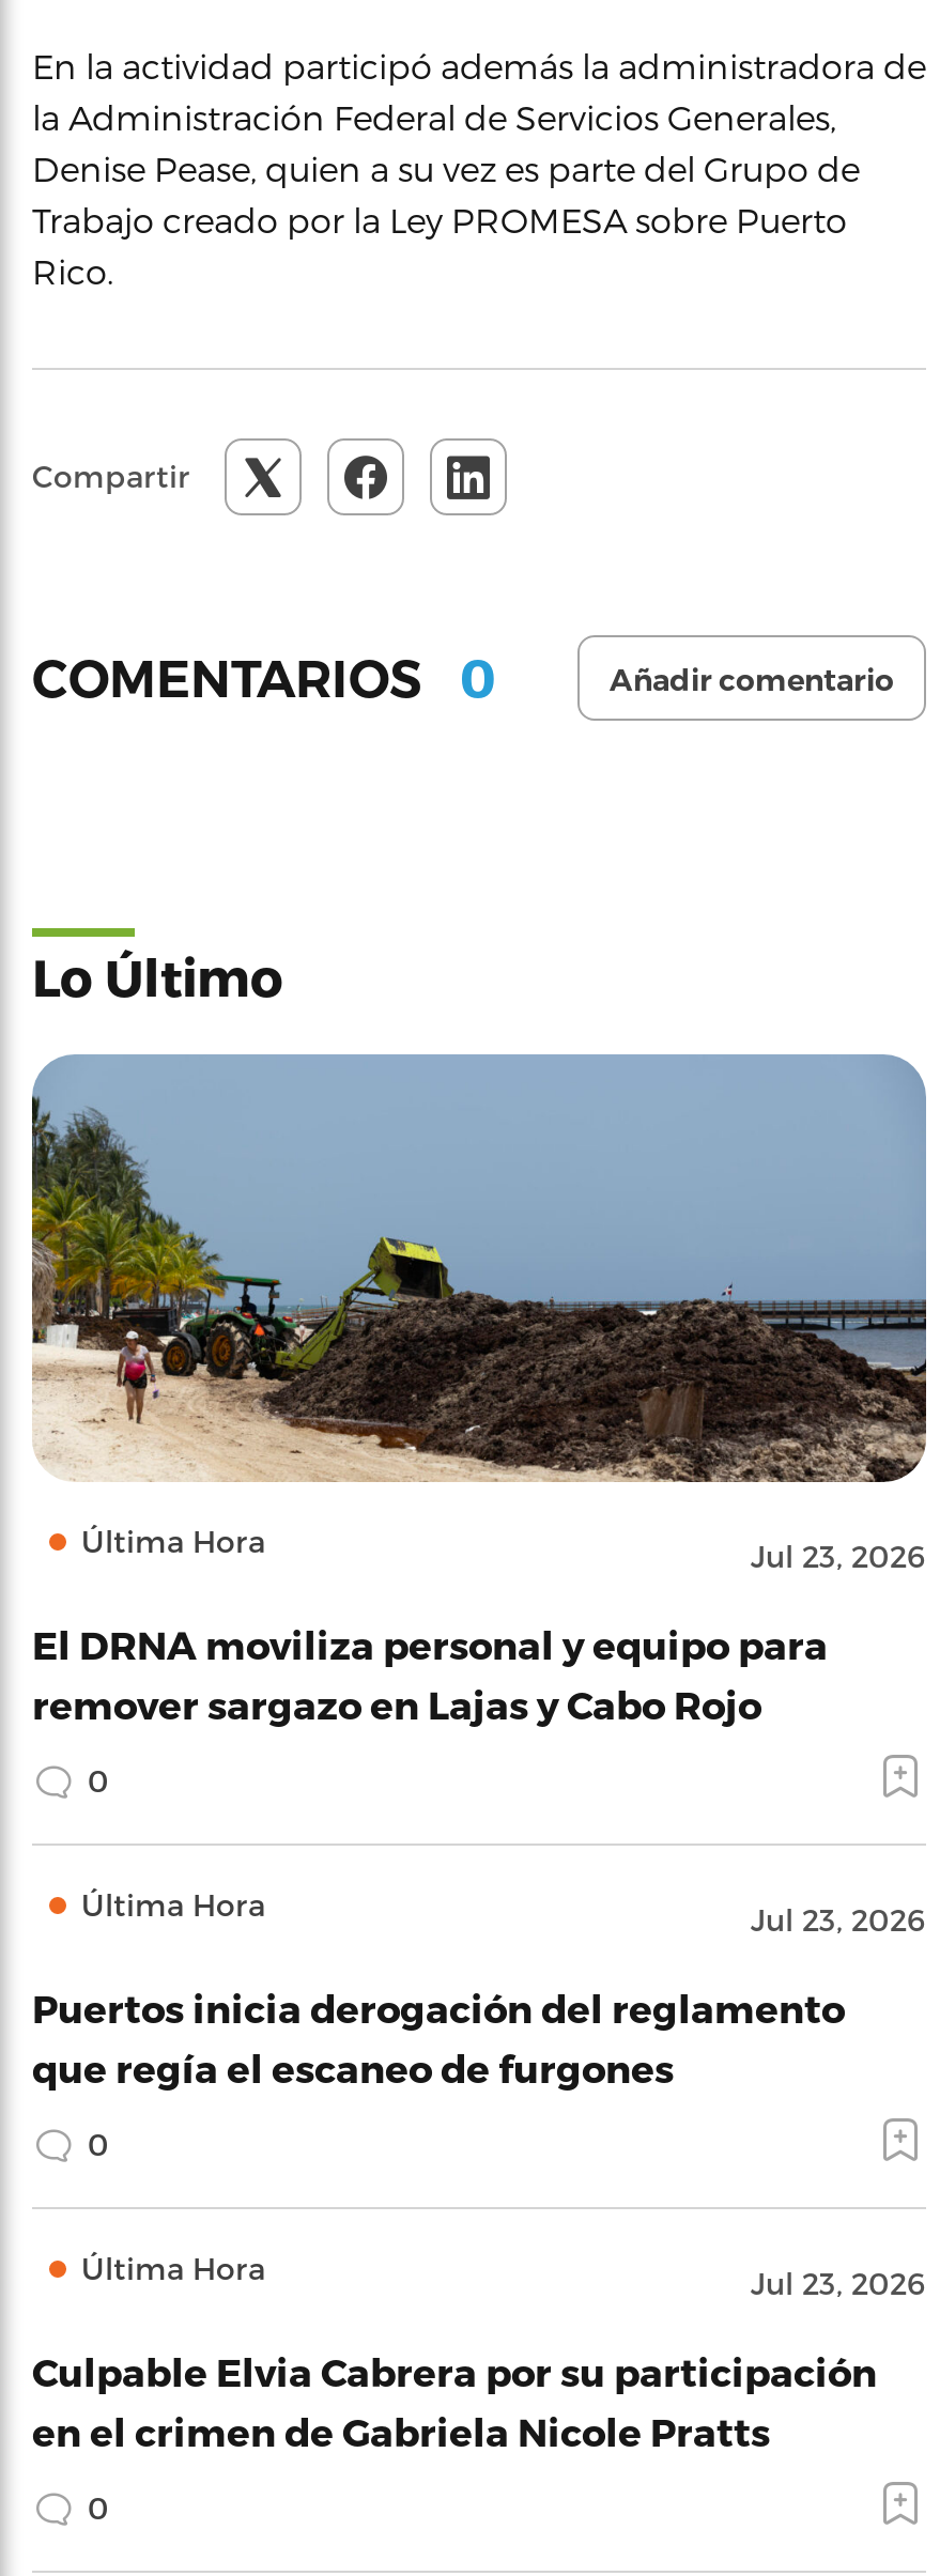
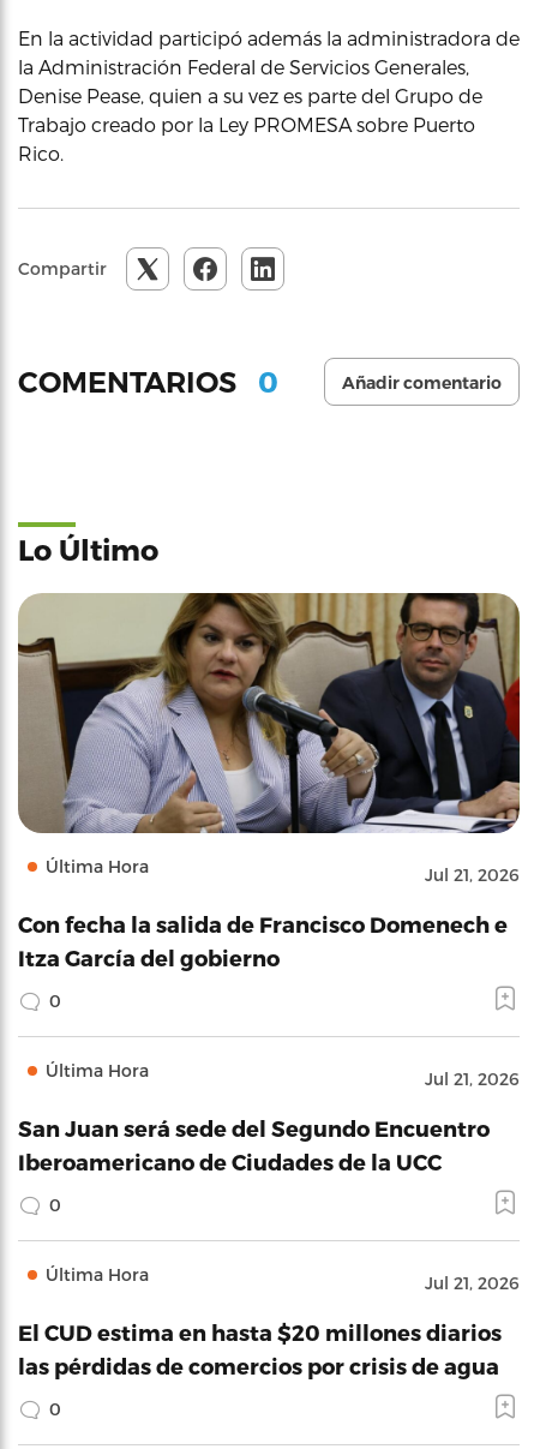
- [image]
- Jul 23, 2026
+ [image]
+ Jul 21, 2026

- El DRNA moviliza personal y equipo para
- remover sargazo en Lajas y Cabo Rojo
+ Con fecha la salida de Francisco Domenech e
+ Itza García del gobierno

- Jul 23, 2026
+ Jul 21, 2026

- Puertos inicia derogación del reglamento
- que regía el escaneo de furgones
+ San Juan será sede del Segundo Encuentro
+ Iberoamericano de Ciudades de la UCC

- Jul 23, 2026
+ Jul 21, 2026

- Culpable Elvia Cabrera por su participación
- en el crimen de Gabriela Nicole Pratts
+ El CUD estima en hasta $20 millones diarios
+ las pérdidas de comercios por crisis de agua
